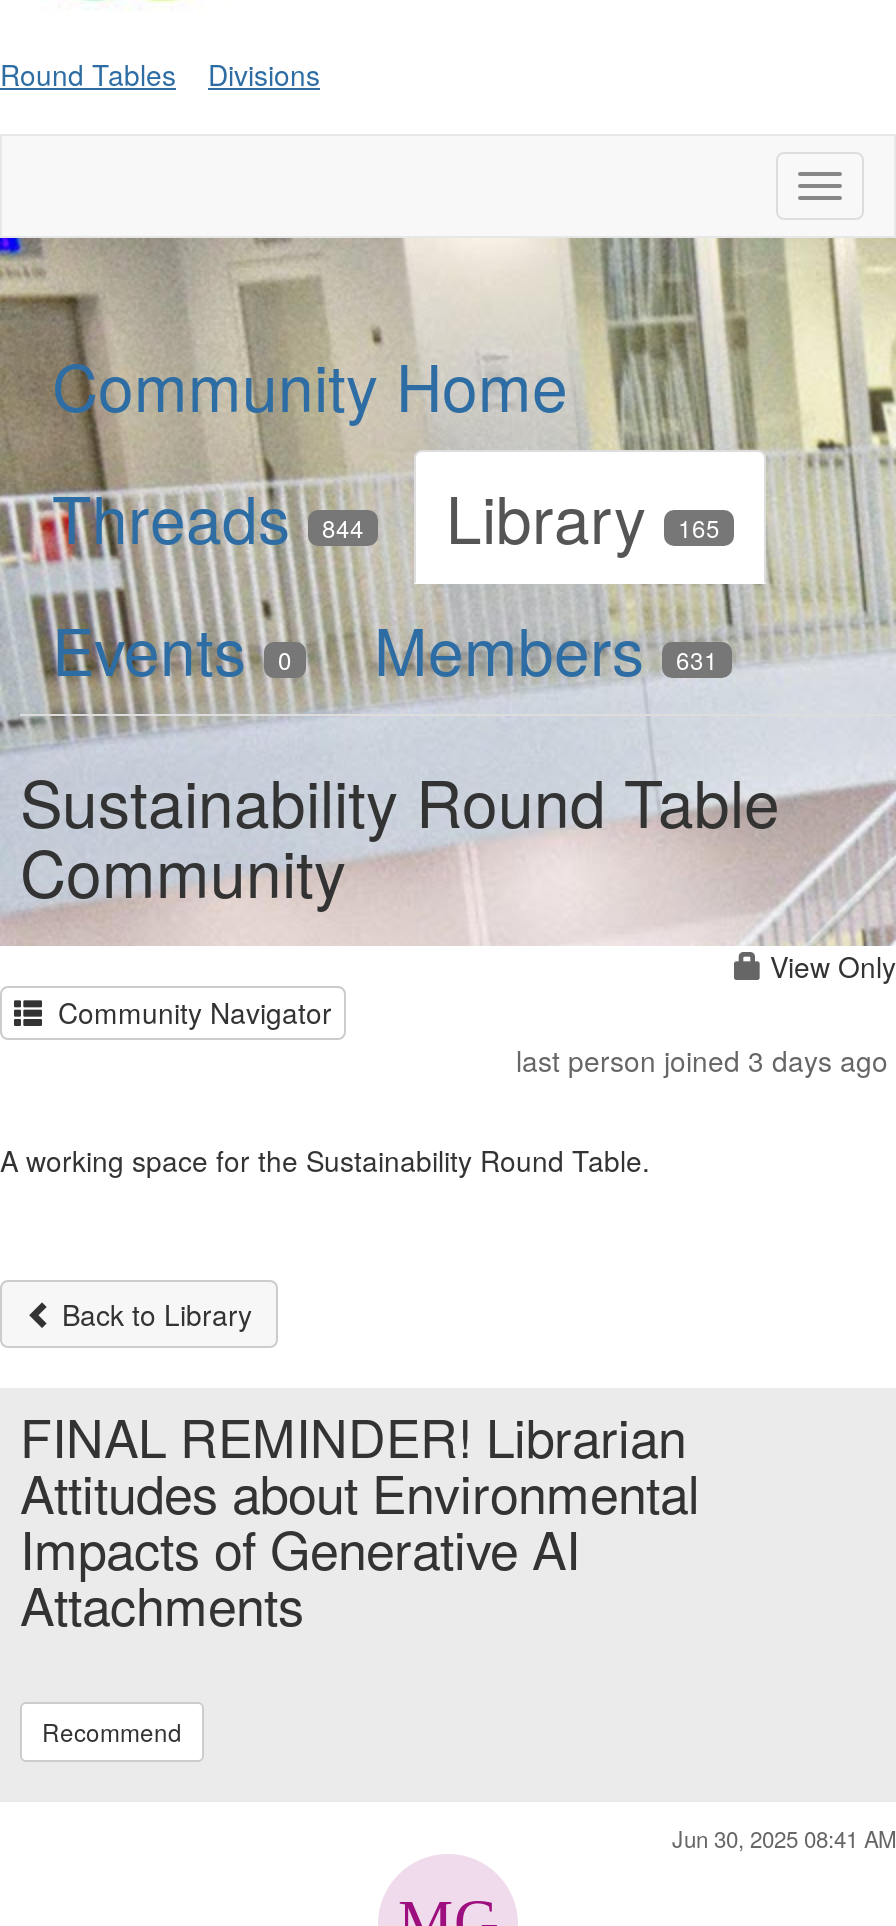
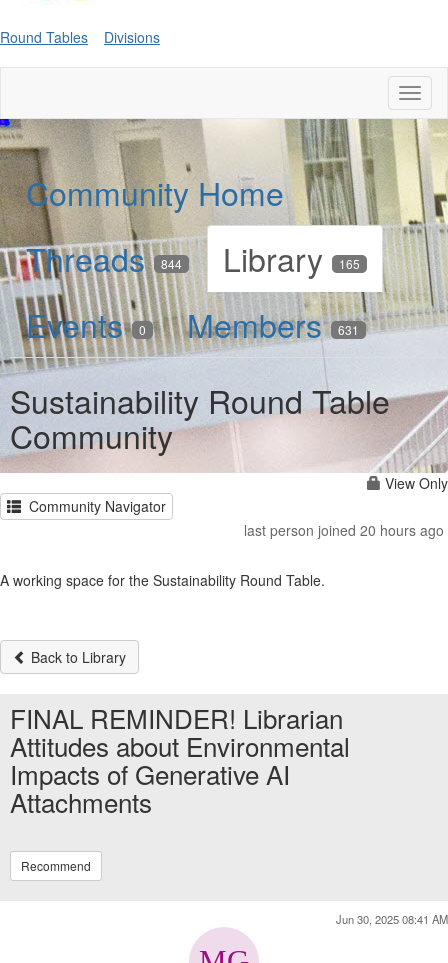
- last person joined 3 days ago
+ last person joined 20 hours ago
